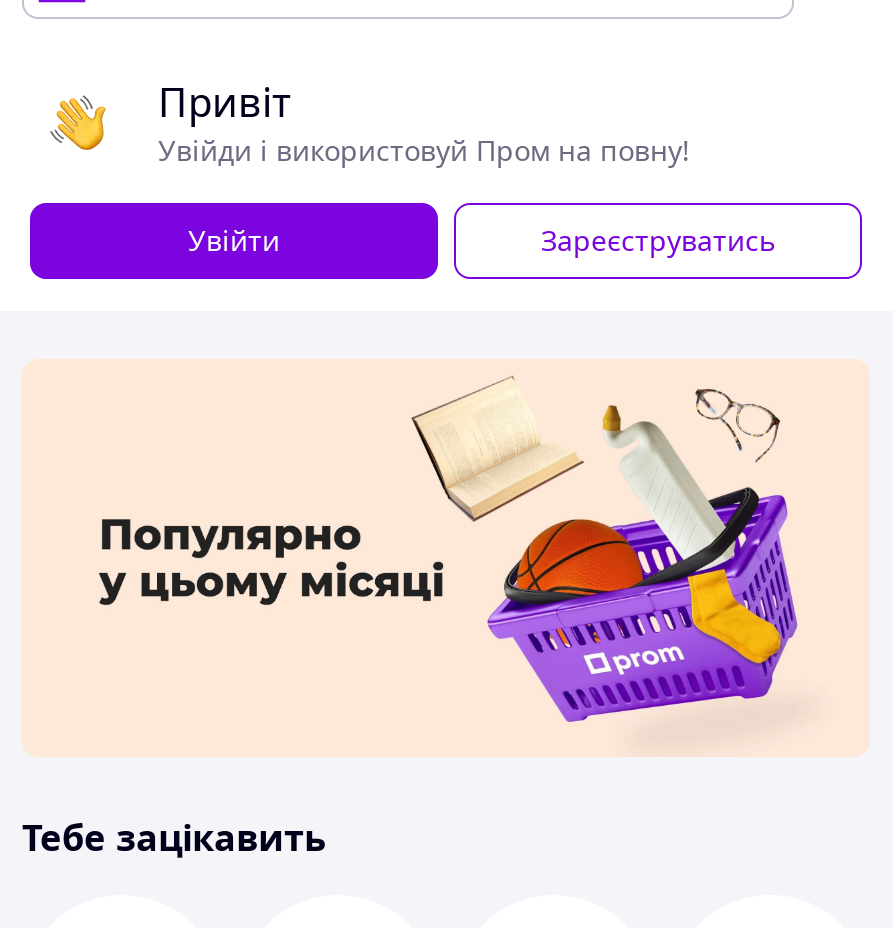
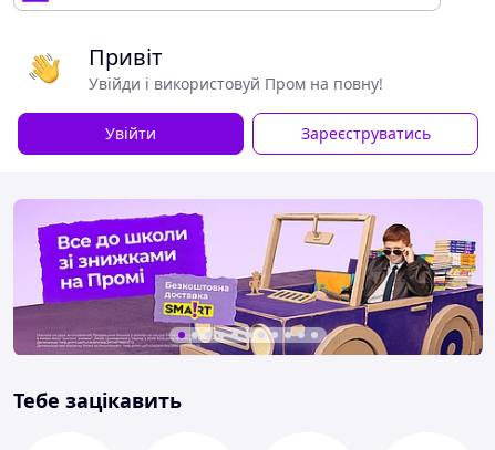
- [image]
+ [image]
